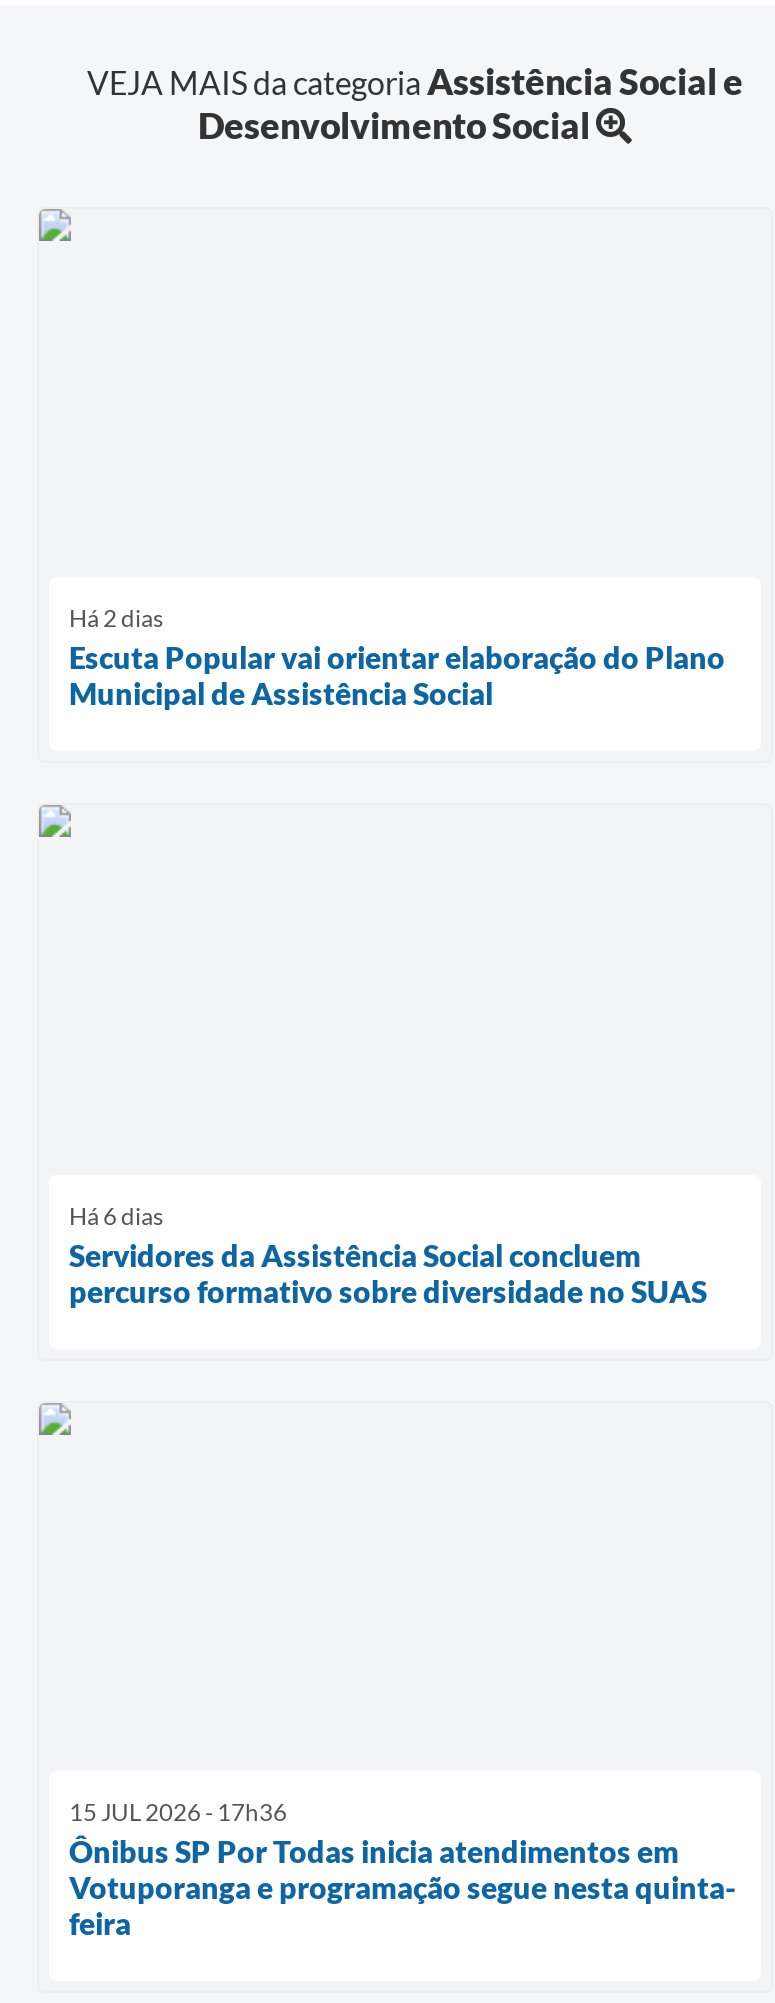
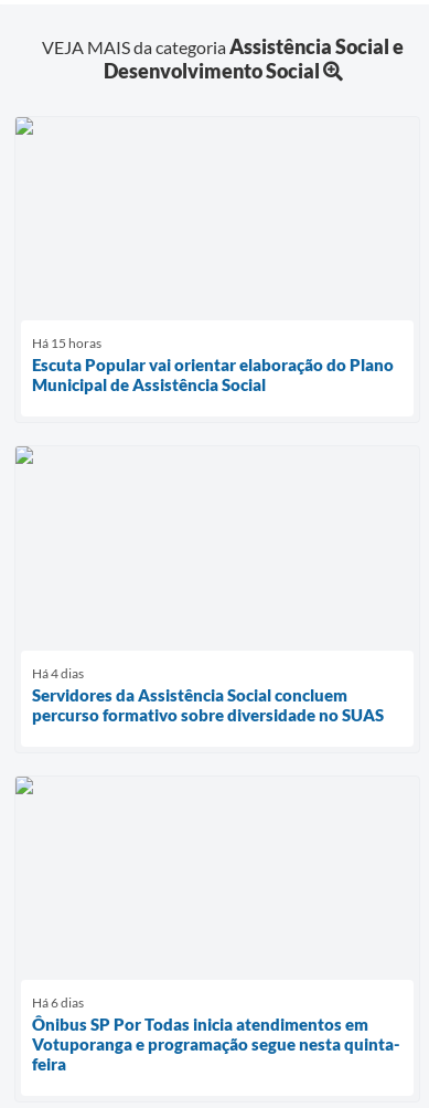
- Há 2 dias
+ Há 15 horas

- Há 6 dias
+ Há 4 dias

- 15 JUL 2026 - 17h36
+ Há 6 dias
